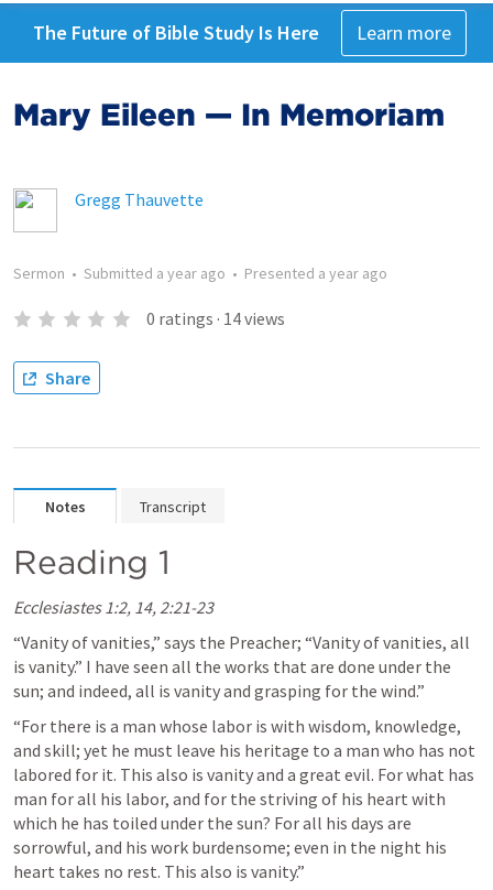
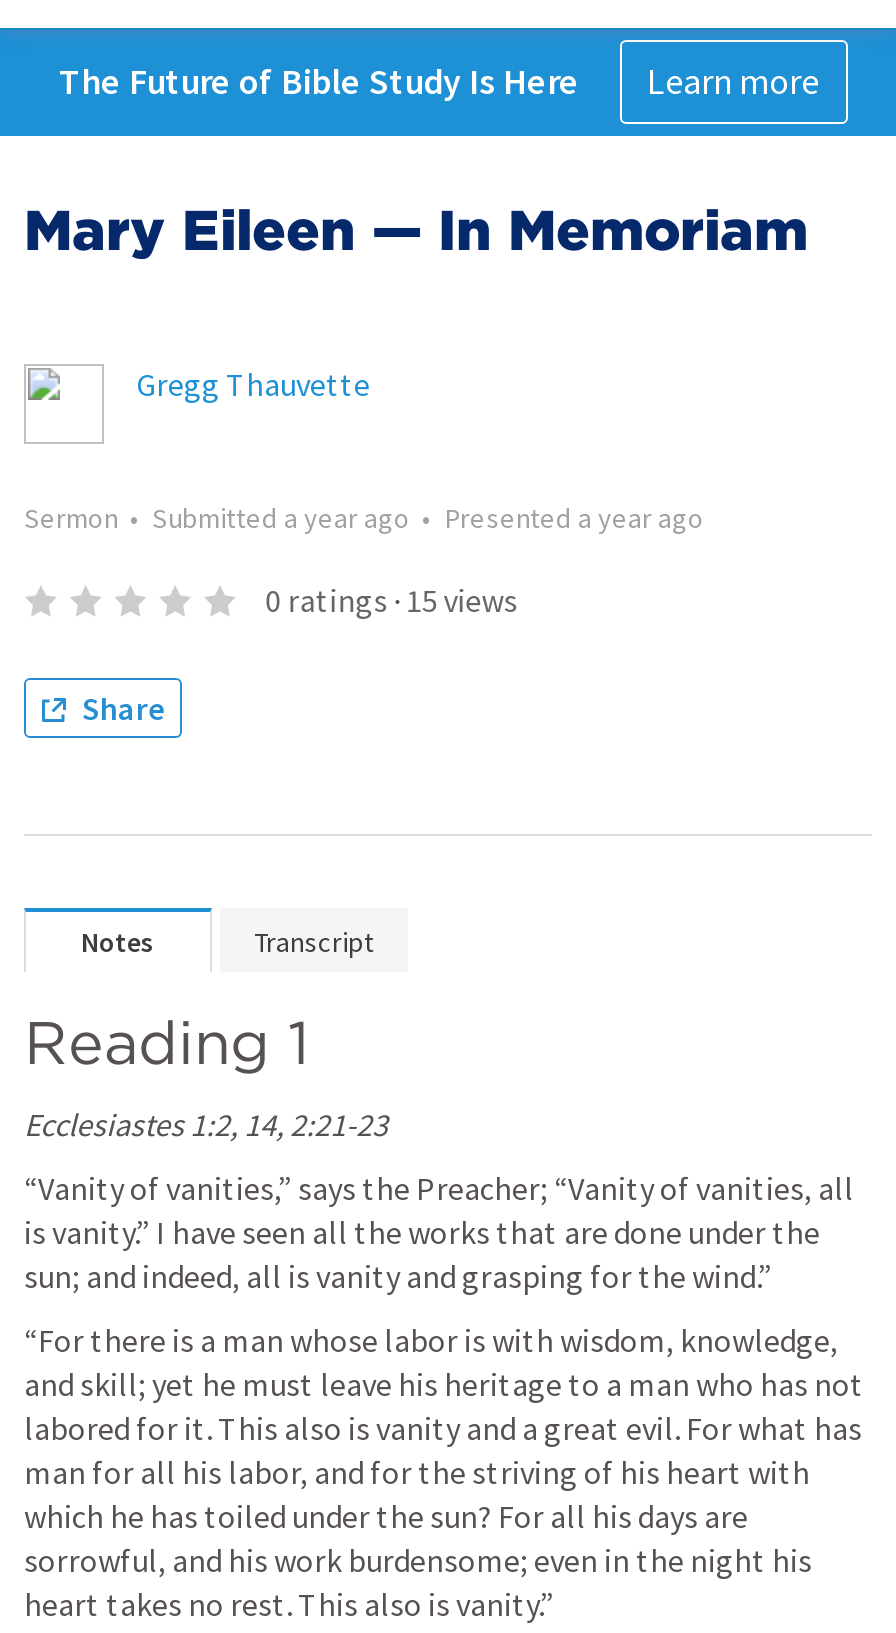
- 0 ratings · 14 views
+ 0 ratings · 15 views
